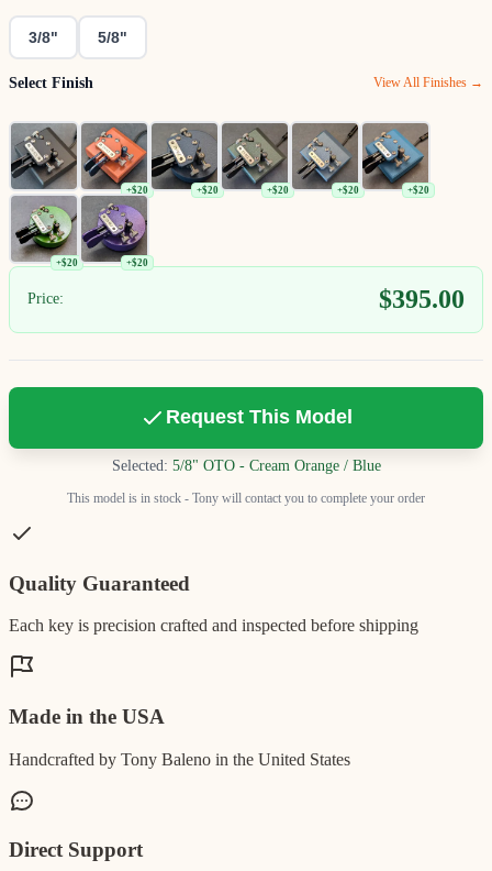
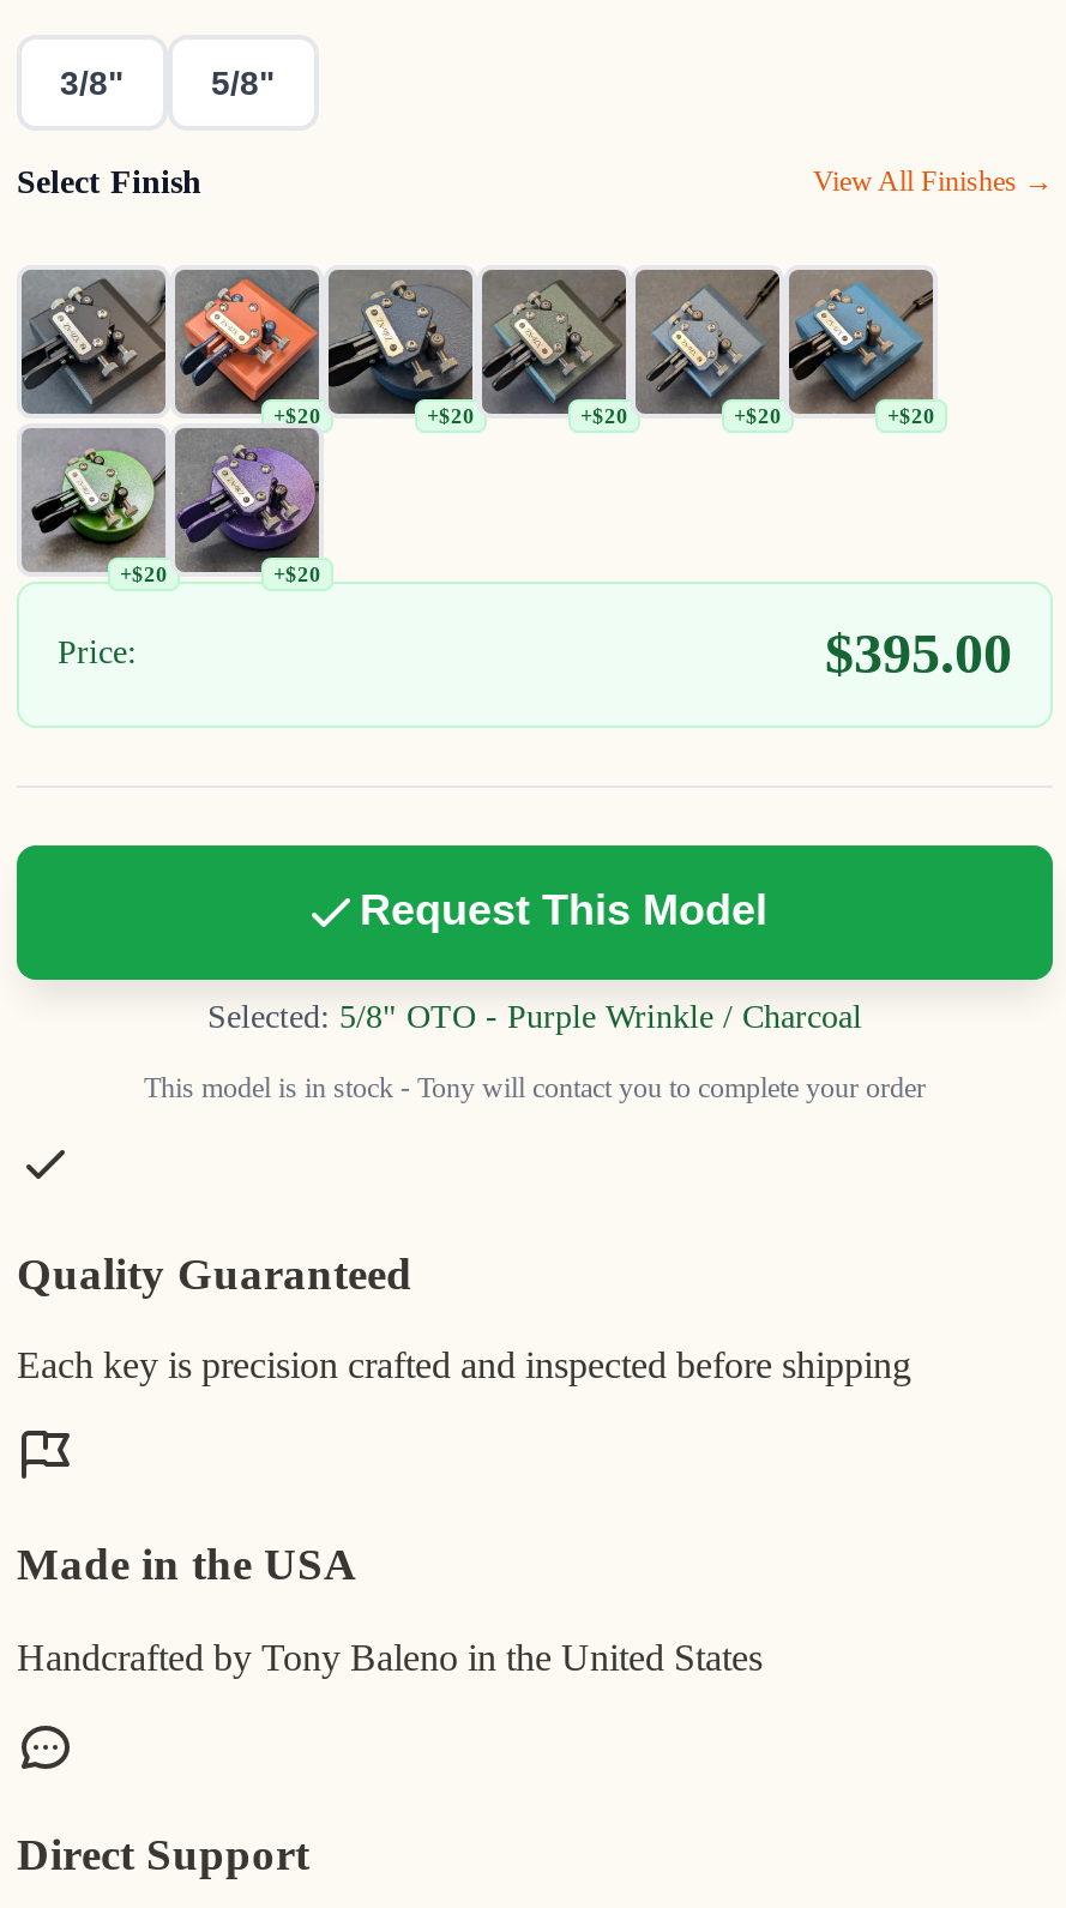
- Selected: 5/8" OTO - Cream Orange / Blue
+ Selected: 5/8" OTO - Purple Wrinkle / Charcoal
